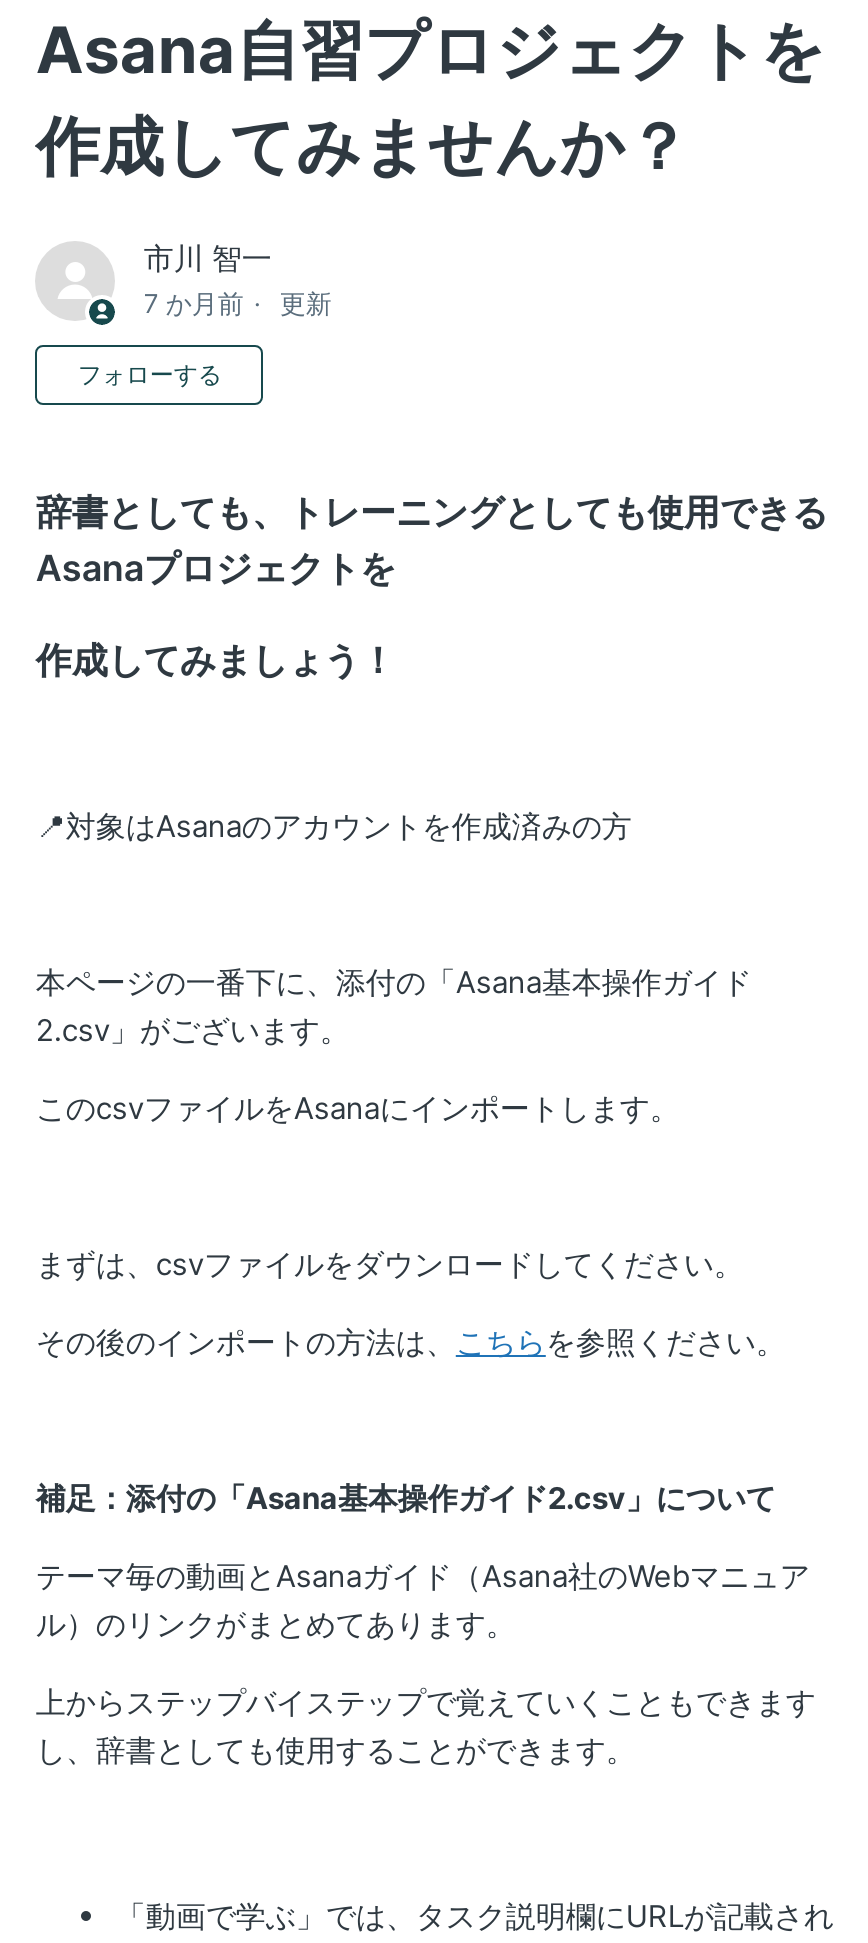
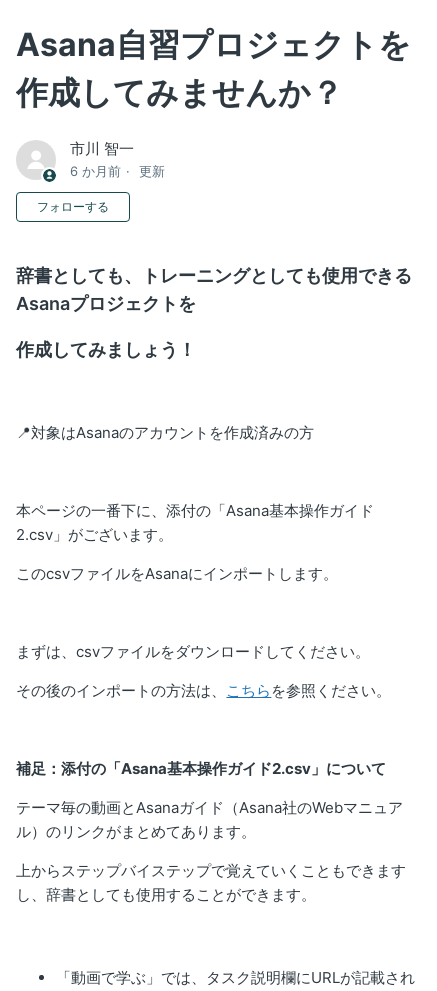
- 7 か月前 更新
+ 6 か月前 更新
